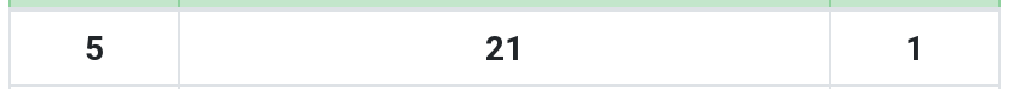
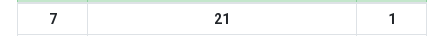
- 5
+ 7
